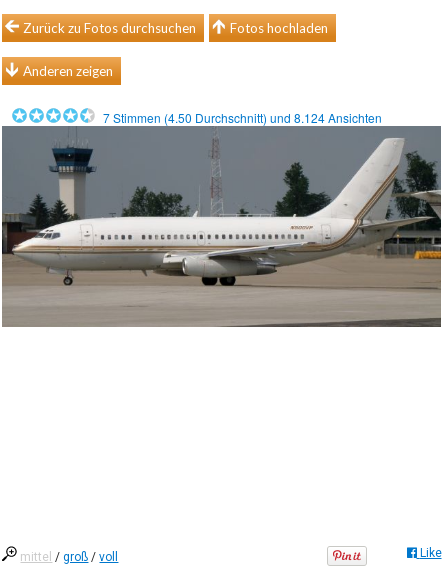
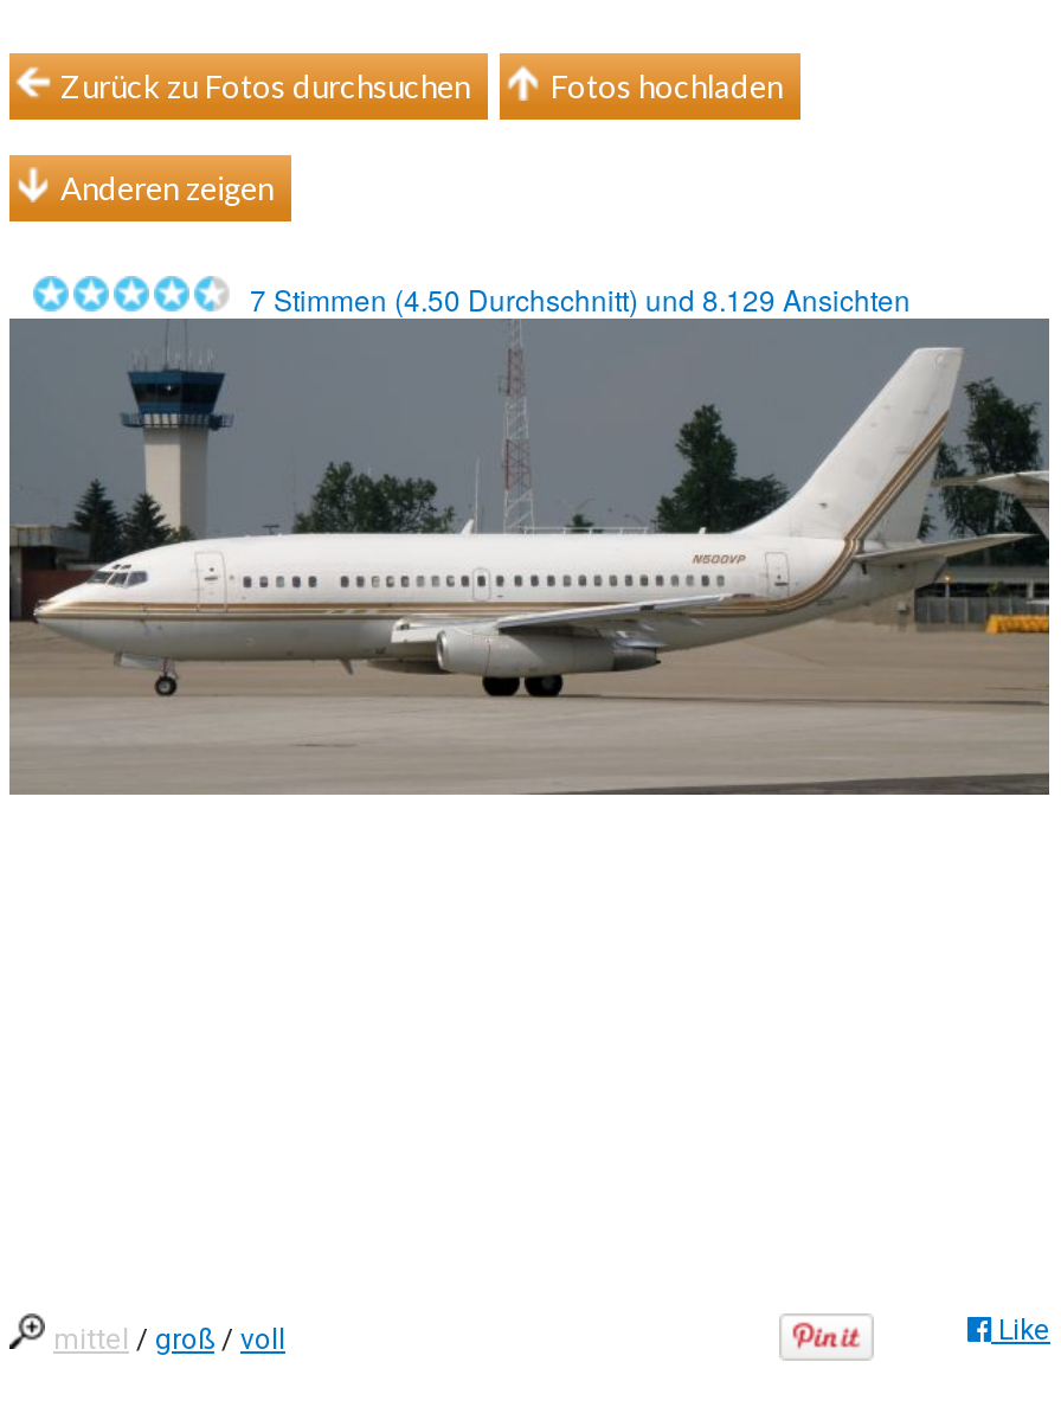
- 7 Stimmen (4.50 Durchschnitt) und 8.124 Ansichten
+ 7 Stimmen (4.50 Durchschnitt) und 8.129 Ansichten
